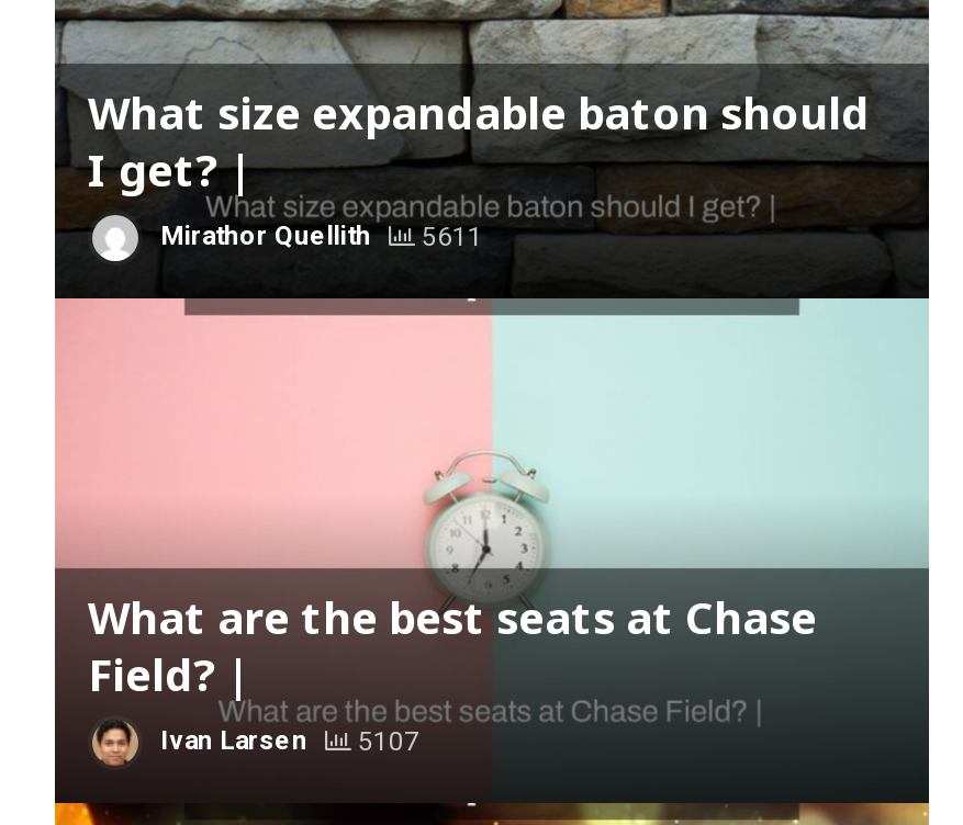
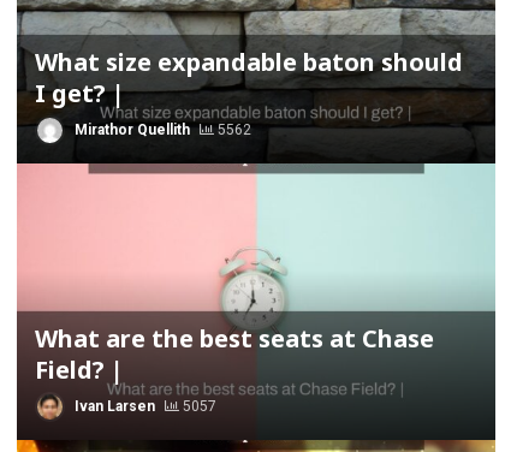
- Mirathor Quellith 5611
+ Mirathor Quellith 5562

- Ivan Larsen 5107
+ Ivan Larsen 5057
